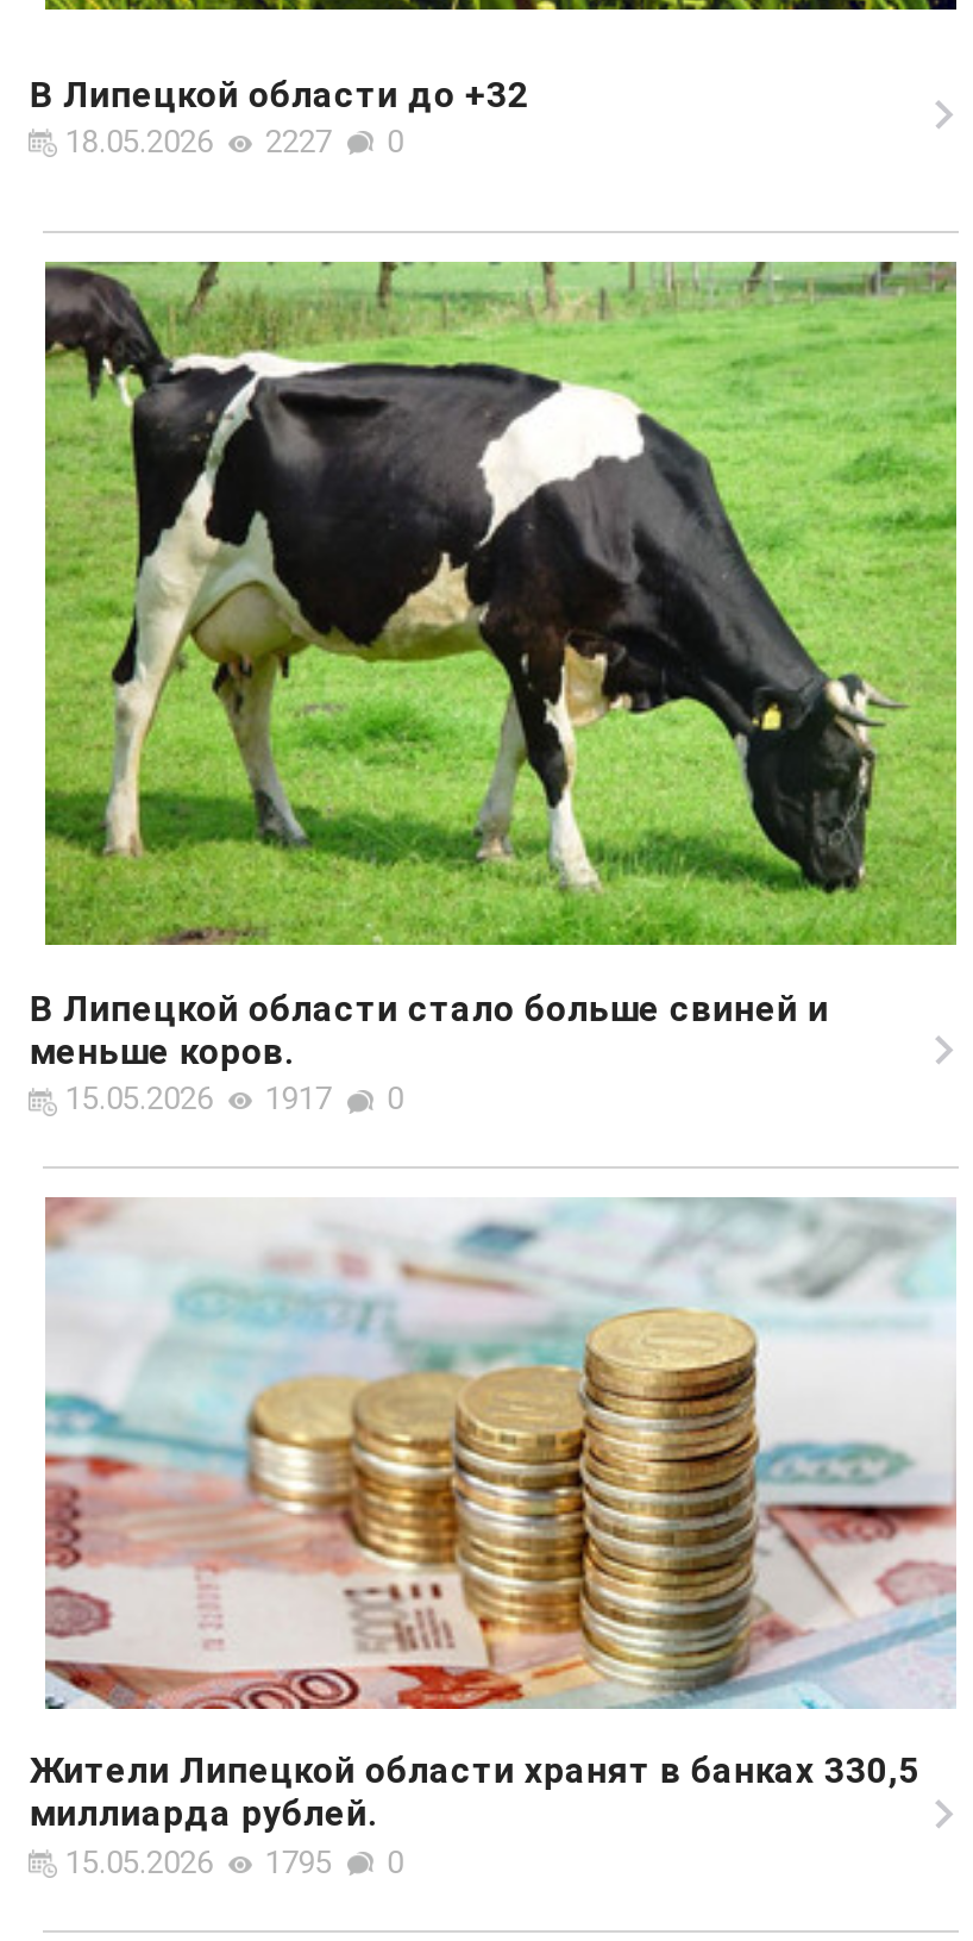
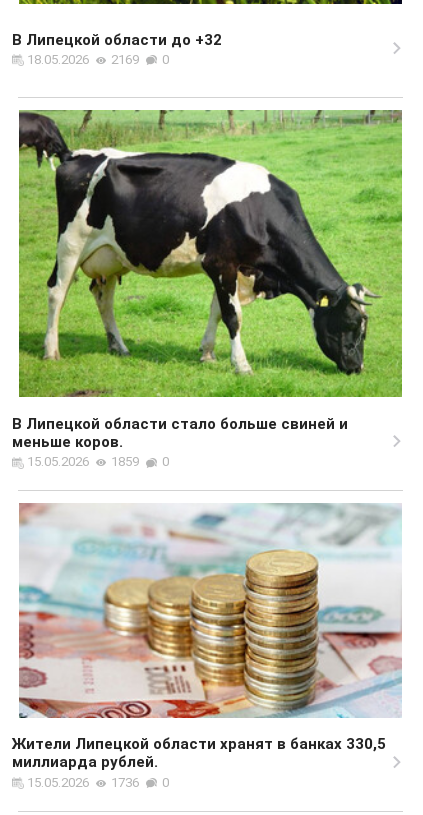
- 18.05.2026 2227 0
+ 18.05.2026 2169 0

- 15.05.2026 1917 0
+ 15.05.2026 1859 0

- 15.05.2026 1795 0
+ 15.05.2026 1736 0
